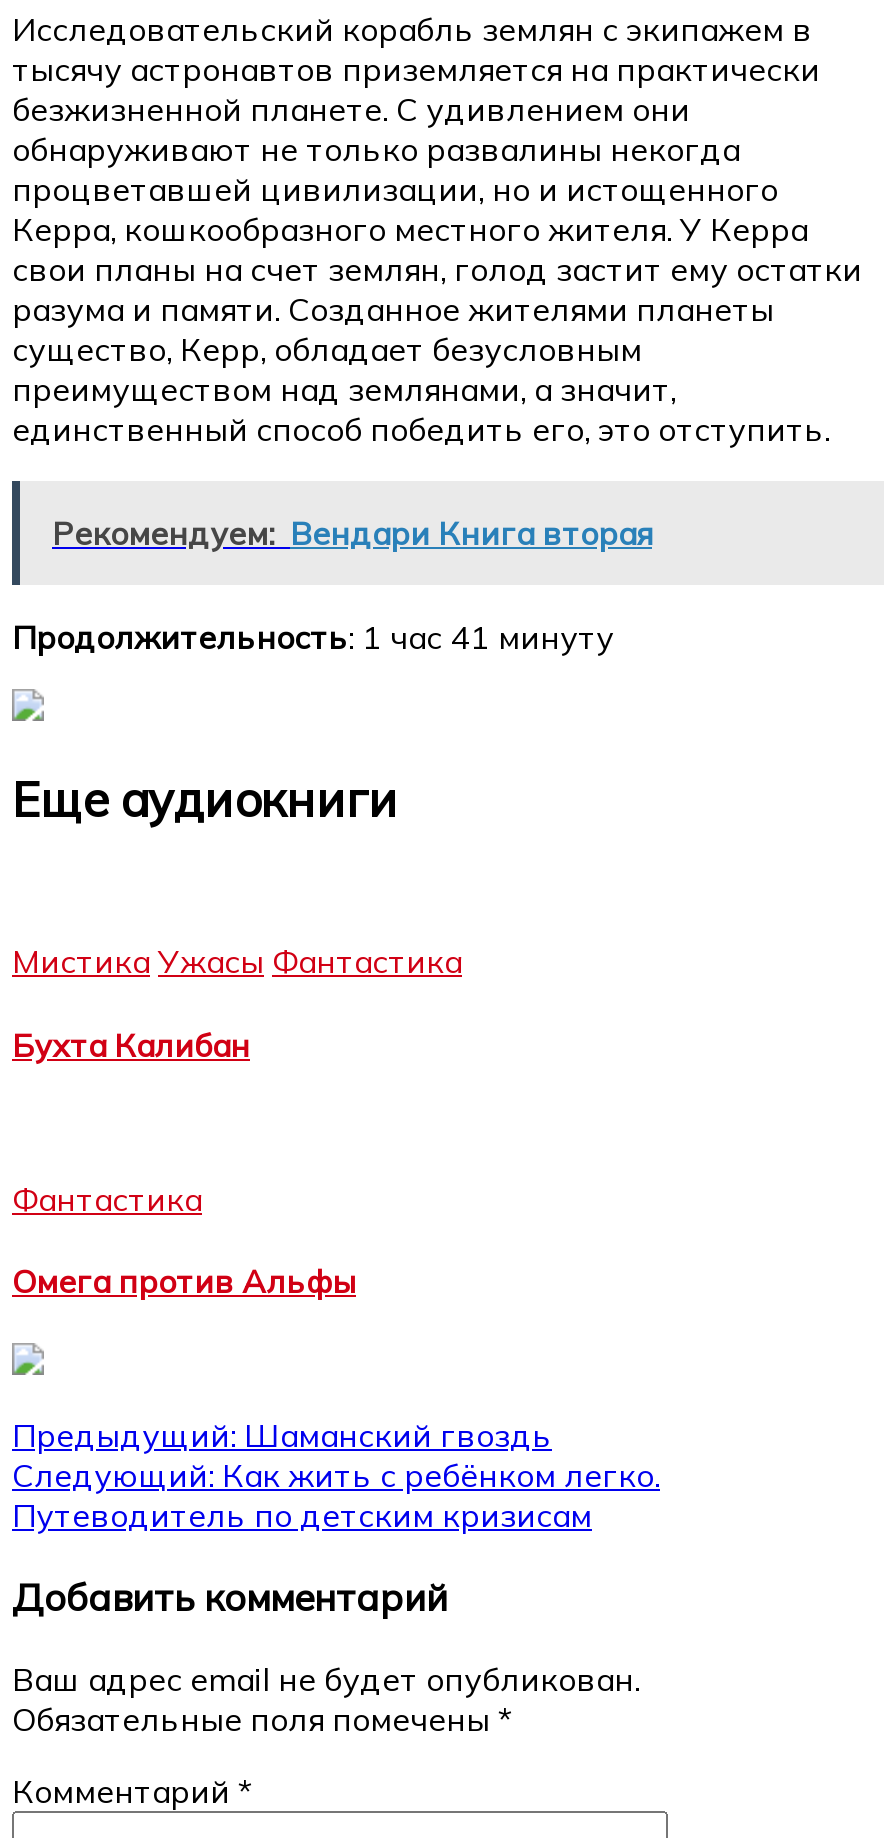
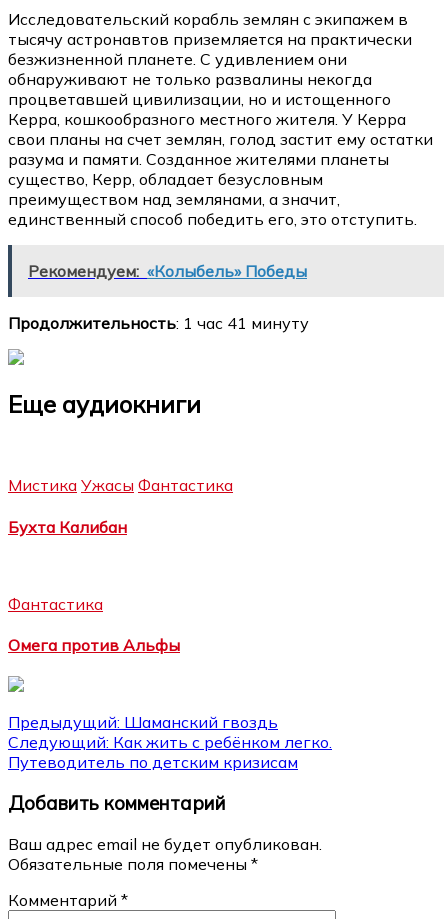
- Рекомендуем: Вендари Книга вторая
+ Рекомендуем: «Колыбель» Победы
